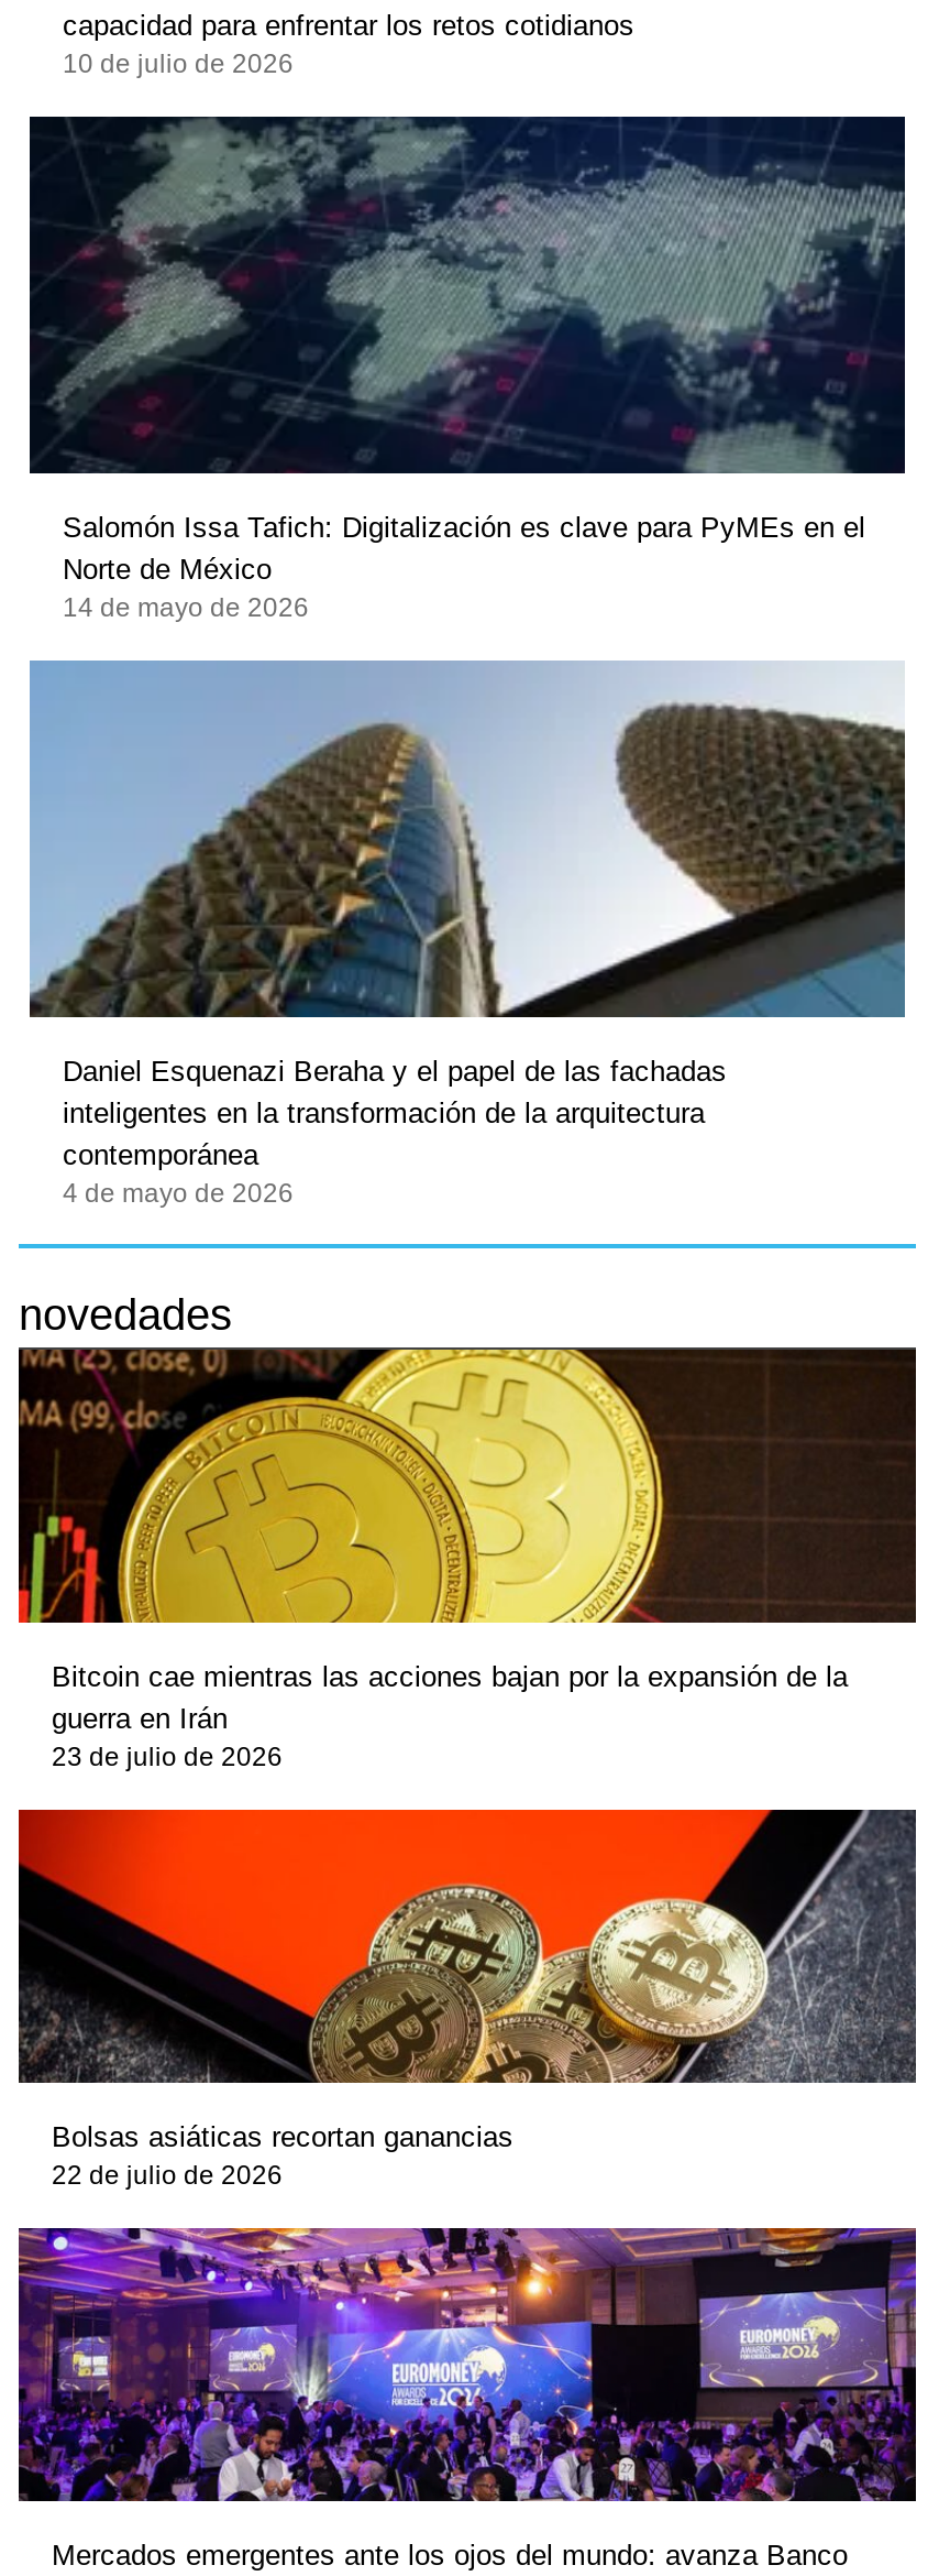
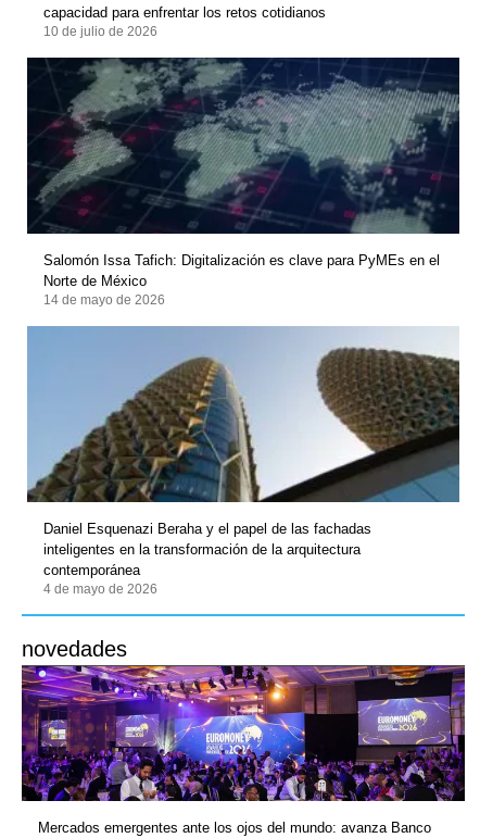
- [image]
- Bitcoin cae mientras las acciones bajan por la expansión de la
- guerra en Irán
- 23 de julio de 2026

- [image]
- Bolsas asiáticas recortan ganancias
- 22 de julio de 2026
